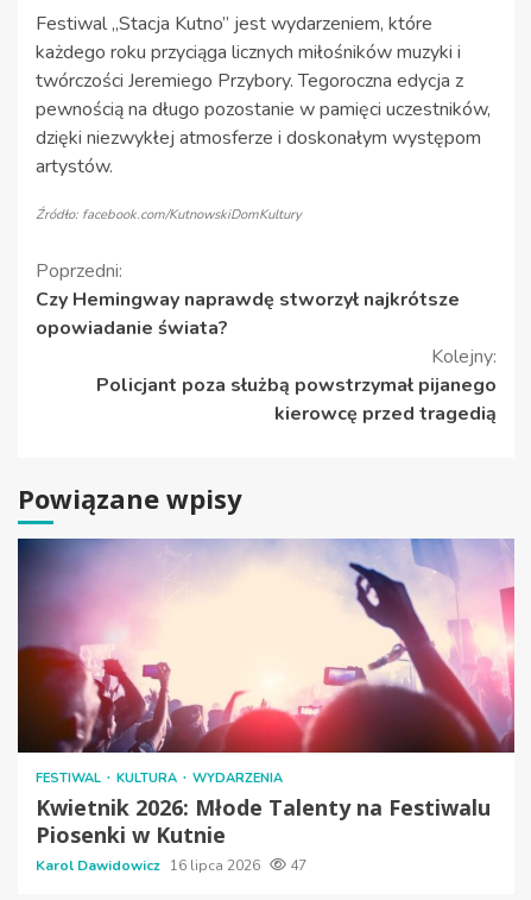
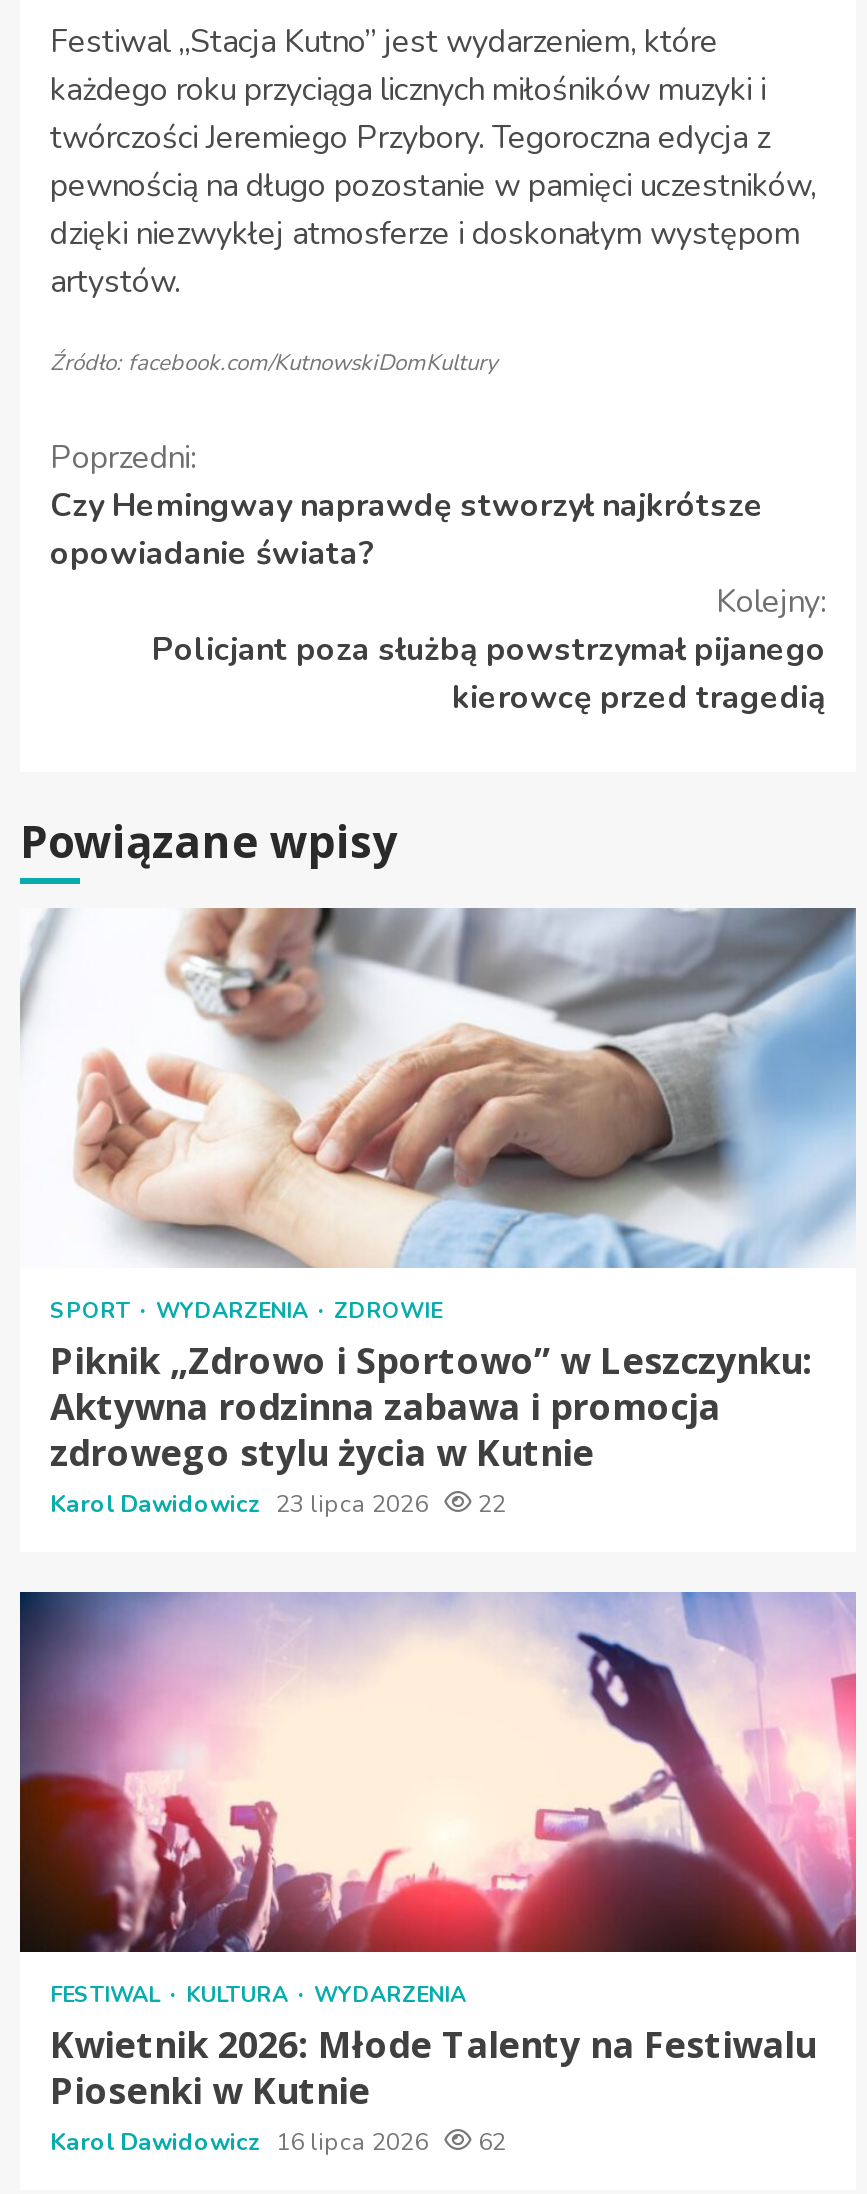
+ [image]
+ SPORT
+ WYDARZENIA
+ ZDROWIE
+ Piknik „Zdrowo i Sportowo” w Leszczynku:
+ Aktywna rodzinna zabawa i promocja
+ zdrowego stylu życia w Kutnie
+ Karol Dawidowicz 23 lipca 2026
+ 22

- Karol Dawidowicz 16 lipca 2026 47
+ Karol Dawidowicz 16 lipca 2026 62
